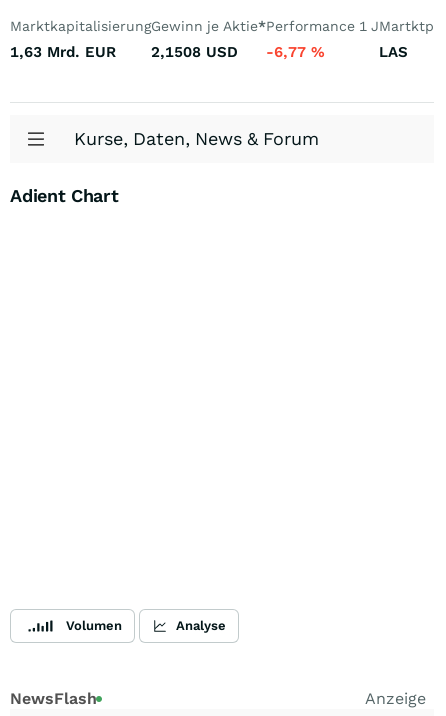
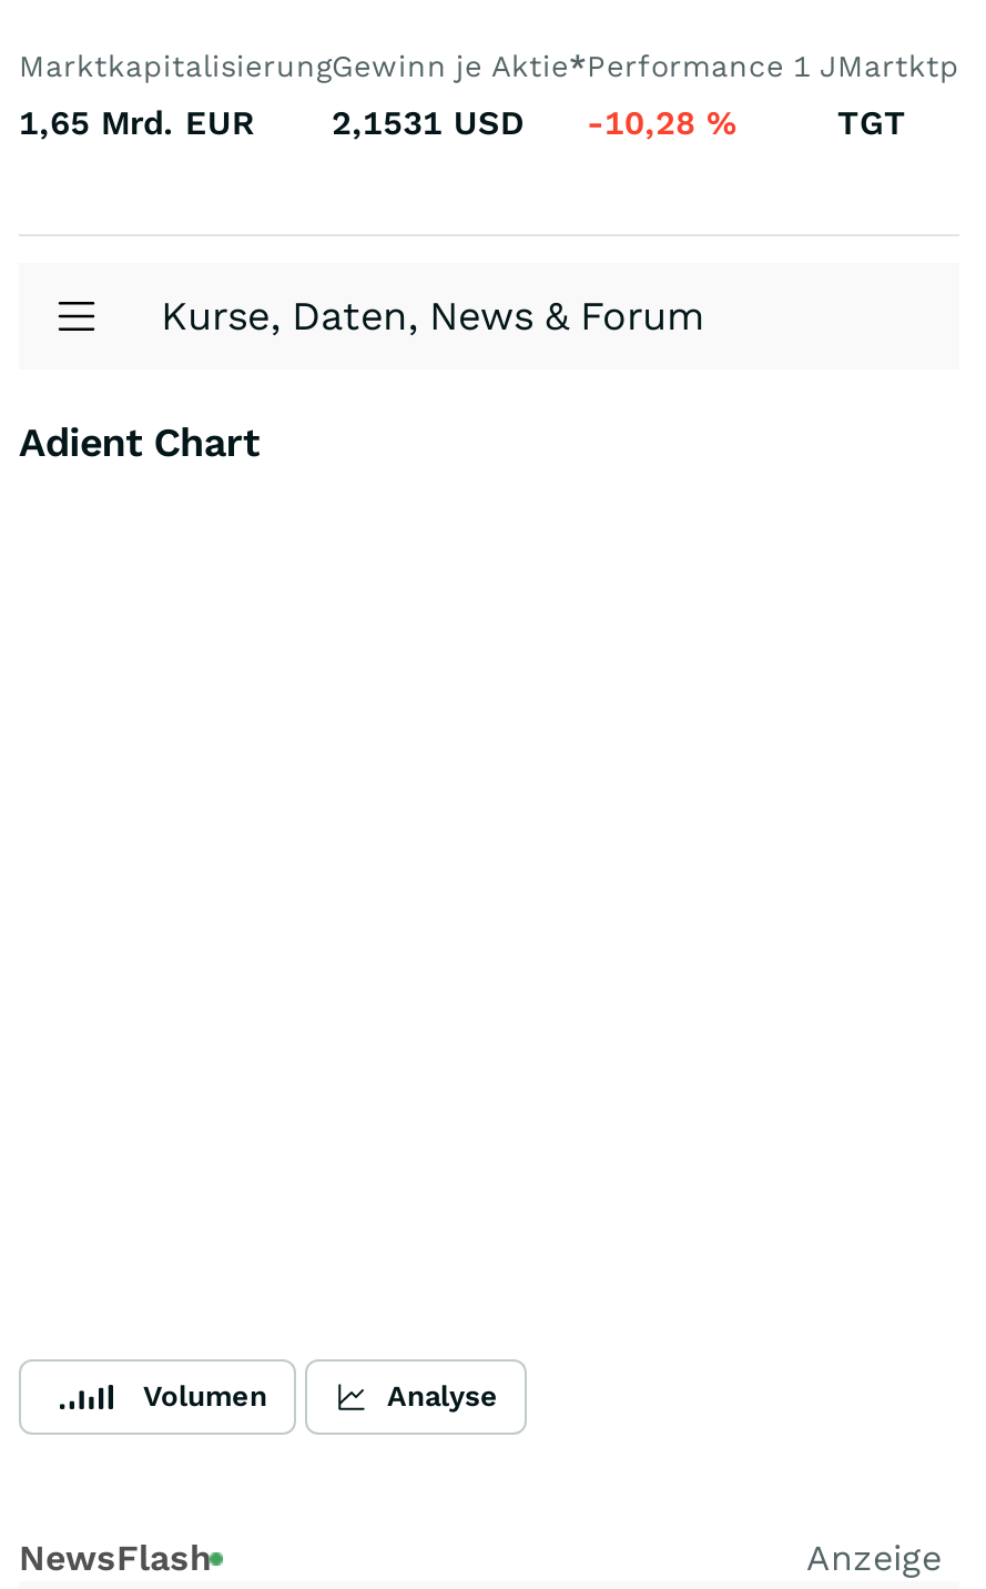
- 1,63 Mrd. EUR
+ 1,65 Mrd. EUR

- 2,1508 USD
+ 2,1531 USD

- -6,77%
+ -10,28%

- LAS
+ TGT
